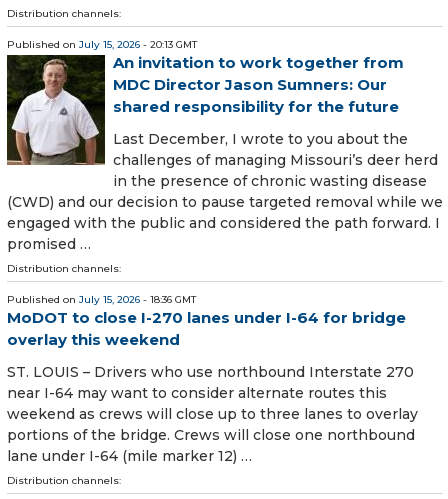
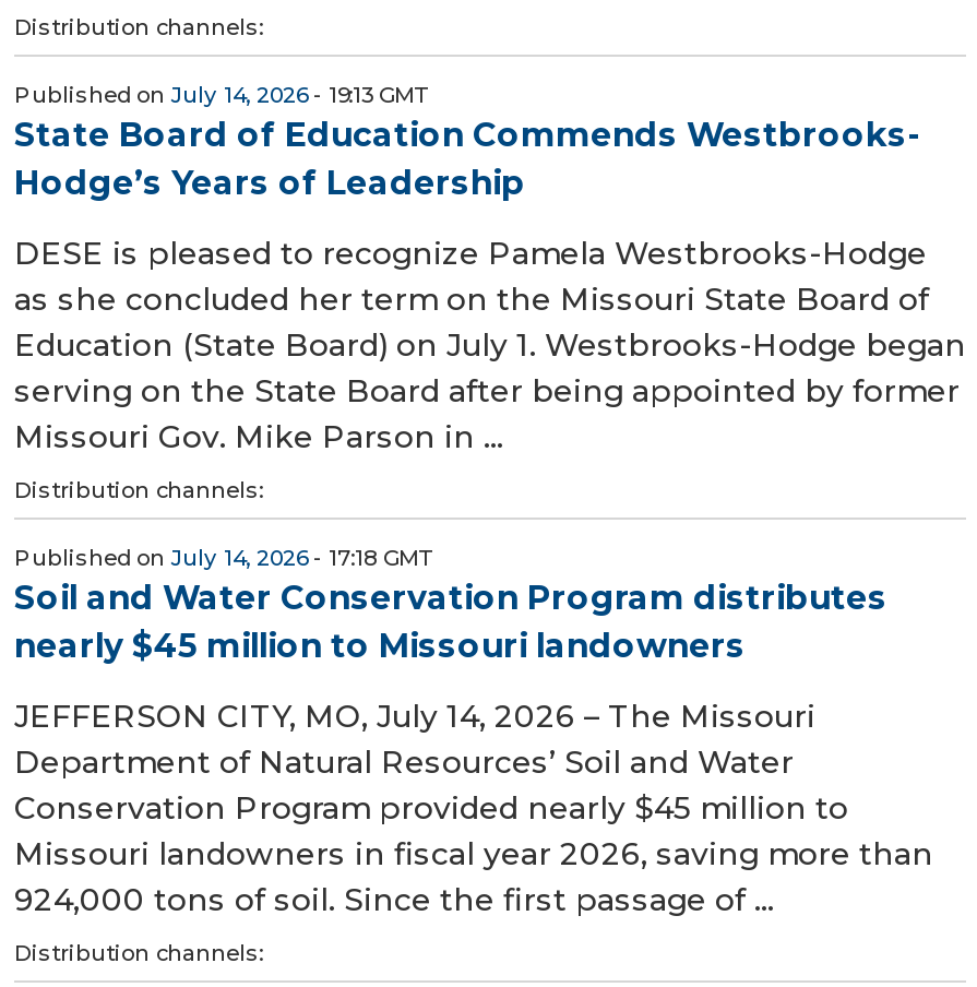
- Published on July 15, 2026 - 20:13 GMT
- An invitation to work together from
- MDC Director Jason Sumners: Our
- shared responsibility for the future
+ Published on July 14, 2026 - 19:13 GMT
+ State Board of Education Commends Westbrooks-
+ Hodge’s Years of Leadership

- Last December, I wrote to you about the
- challenges of managing Missouri’s deer herd
- in the presence of chronic wasting disease
- (CWD) and our decision to pause targeted removal while we
- engaged with the public and considered the path forward. I
- promised …
+ DESE is pleased to recognize Pamela Westbrooks-Hodge
+ as she concluded her term on the Missouri State Board of
+ Education (State Board) on July 1. Westbrooks-Hodge began
+ serving on the State Board after being appointed by former
+ Missouri Gov. Mike Parson in …

- Published on July 15, 2026 - 18:36 GMT
- MoDOT to close I-270 lanes under I-64 for bridge
- overlay this weekend
+ Published on July 14, 2026 - 17:18 GMT
+ Soil and Water Conservation Program distributes
+ nearly $45 million to Missouri landowners

- ST. LOUIS – Drivers who use northbound Interstate 270
- near I-64 may want to consider alternate routes this
- weekend as crews will close up to three lanes to overlay
- portions of the bridge. Crews will close one northbound
- lane under I-64 (mile marker 12) …
+ JEFFERSON CITY, MO, July 14, 2026 – The Missouri
+ Department of Natural Resources’ Soil and Water
+ Conservation Program provided nearly $45 million to
+ Missouri landowners in fiscal year 2026, saving more than
+ 924,000 tons of soil. Since the first passage of …
